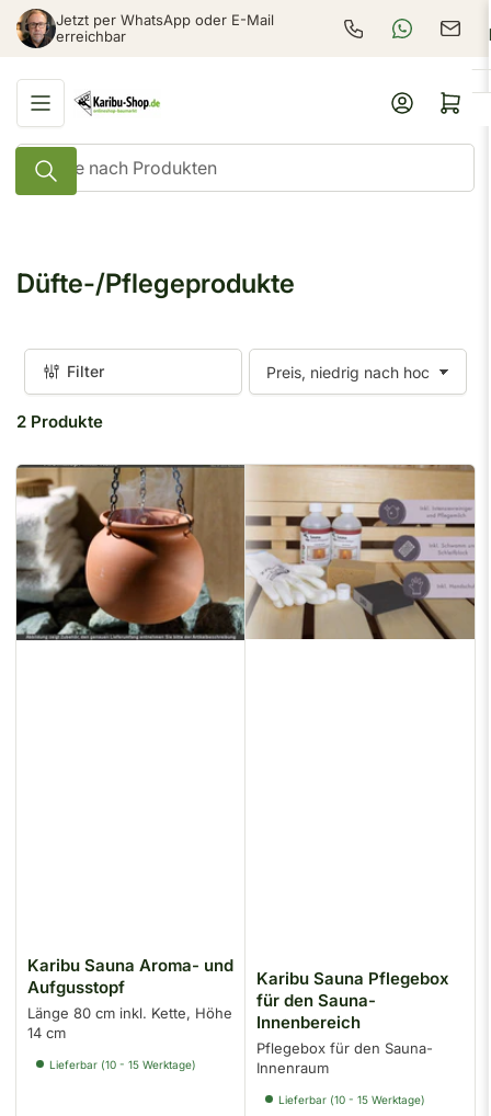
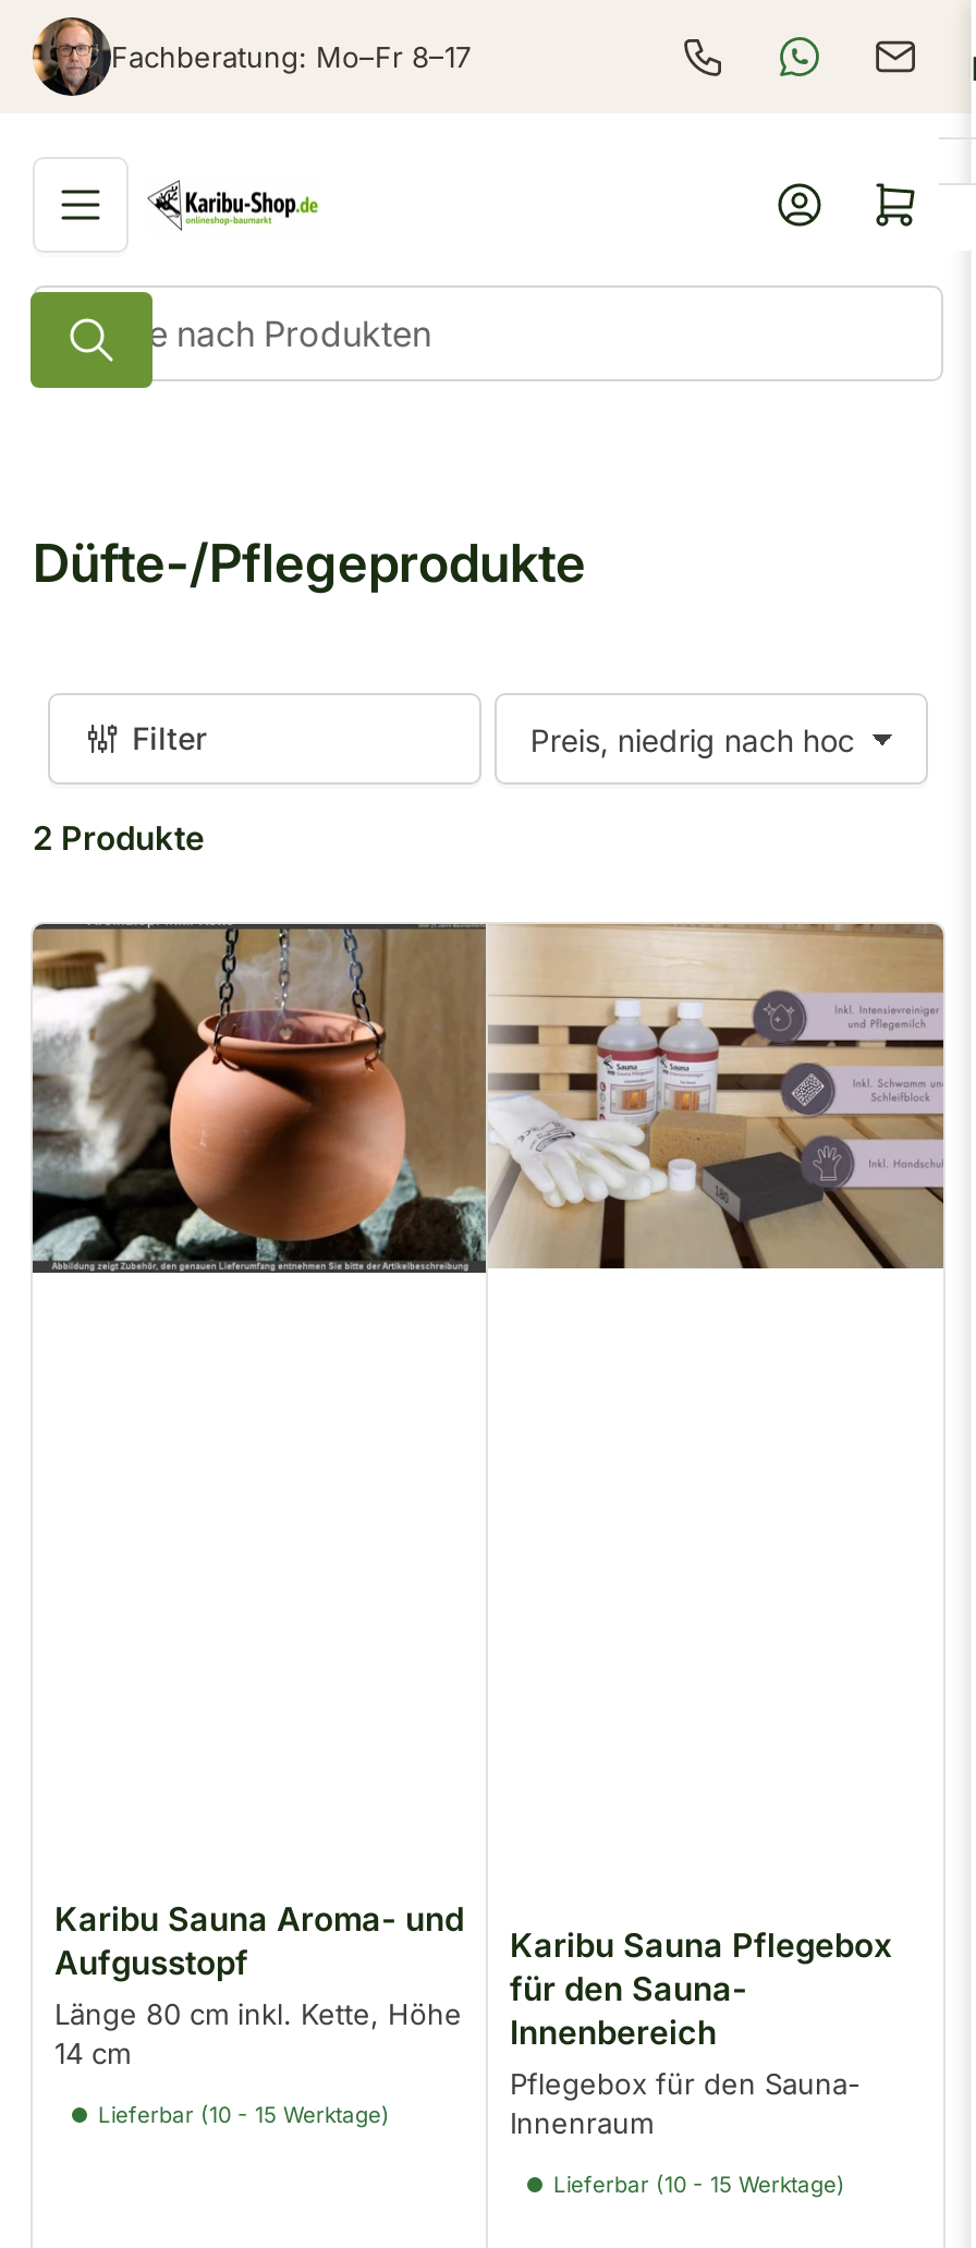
- Jetzt per WhatsApp oder E-Mail
- erreichbar
+ Fachberatung: Mo–Fr 8–17
